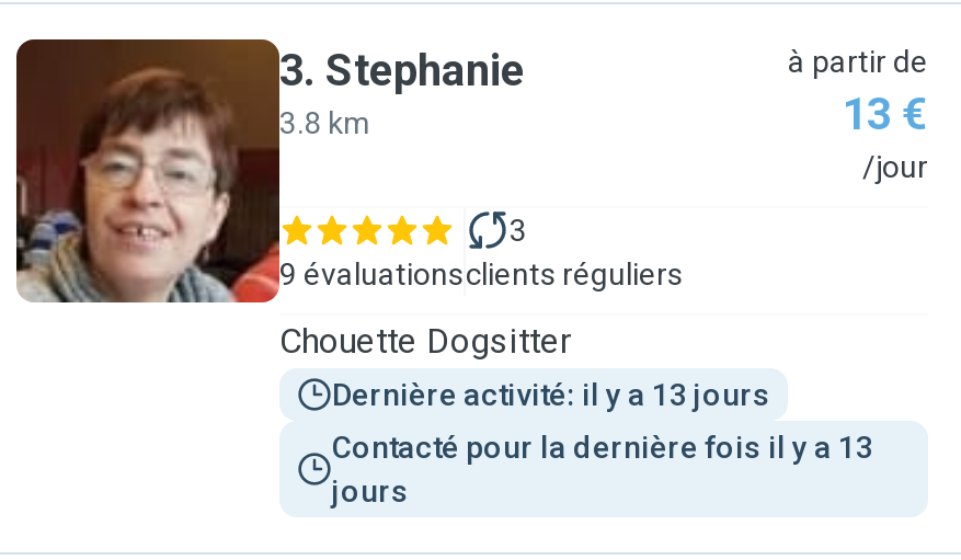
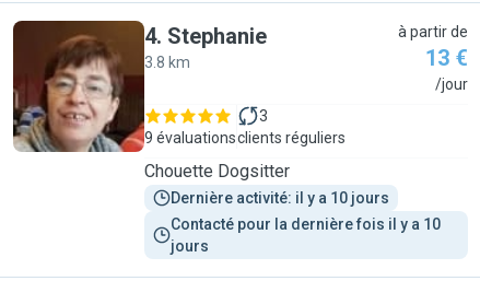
- 3. Stephanie
+ 4. Stephanie

- Dernière activité: il y a 13 jours
+ Dernière activité: il y a 10 jours

- Contacté pour la dernière fois il y a 13
+ Contacté pour la dernière fois il y a 10
